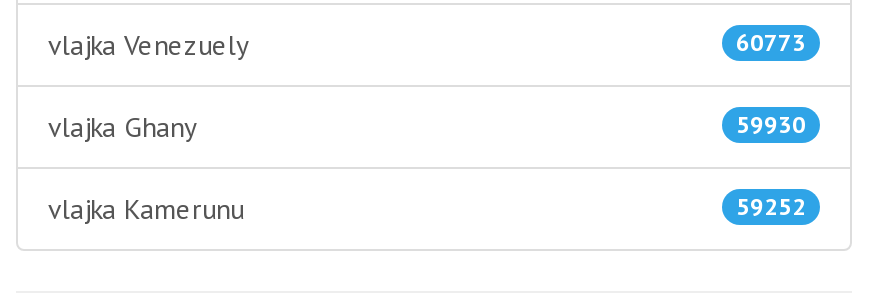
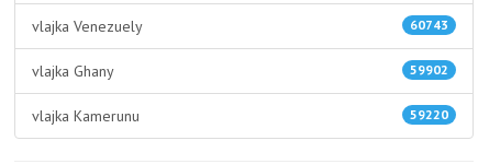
- 60773
+ 60743

- 59930
+ 59902

- 59252
+ 59220
